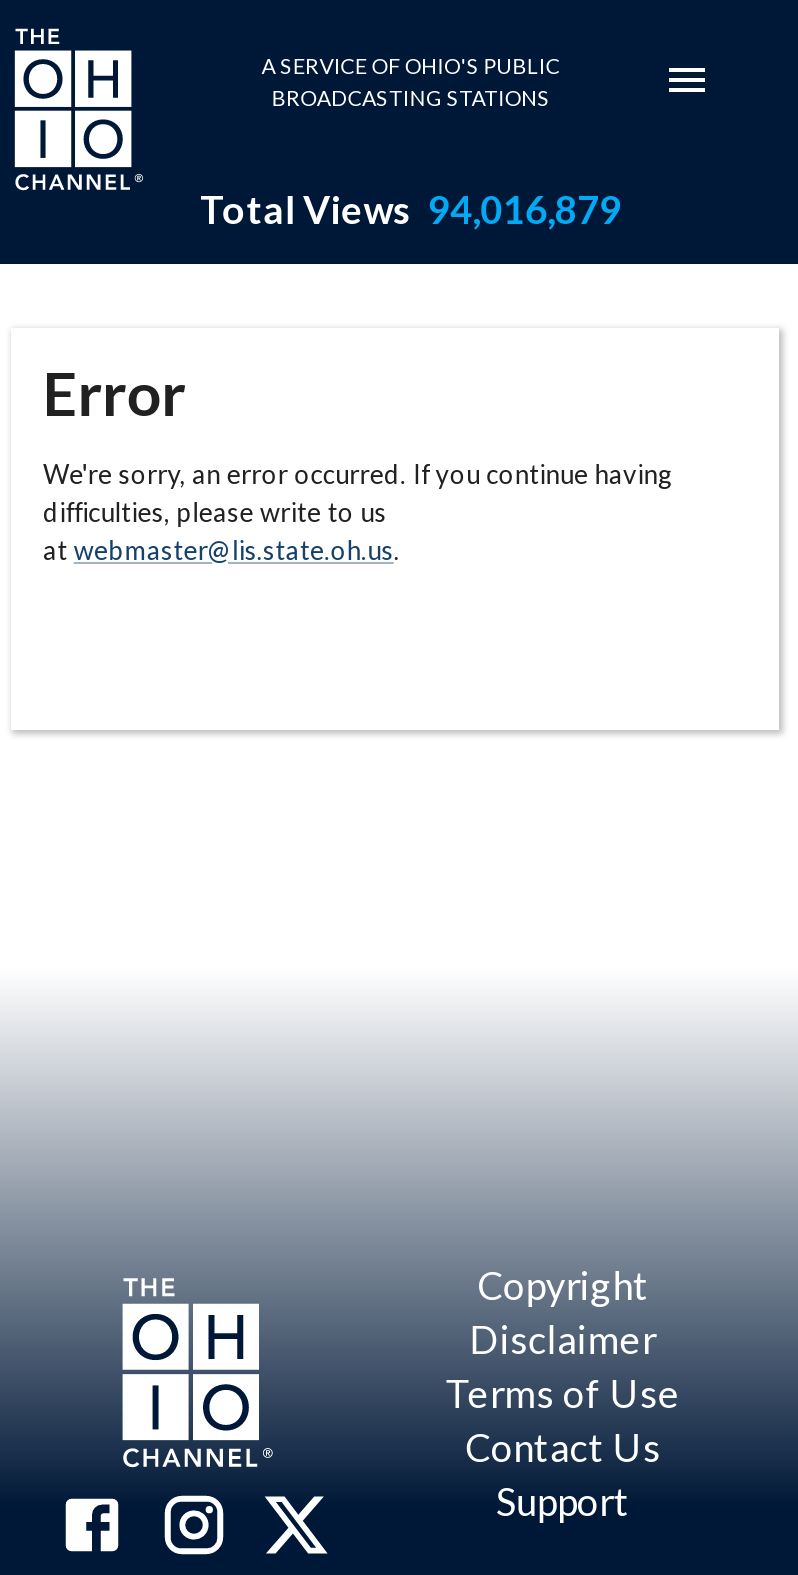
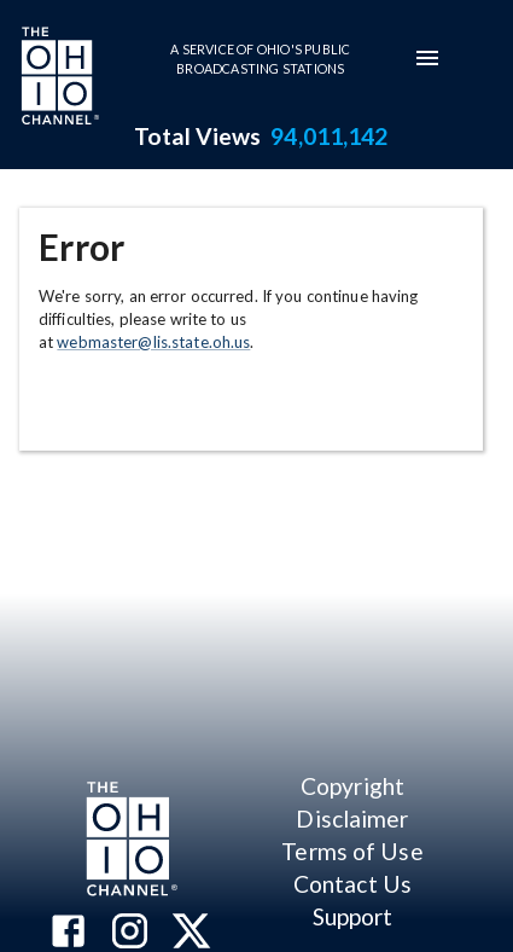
- Total Views 94,016,879
+ Total Views 94,011,142
